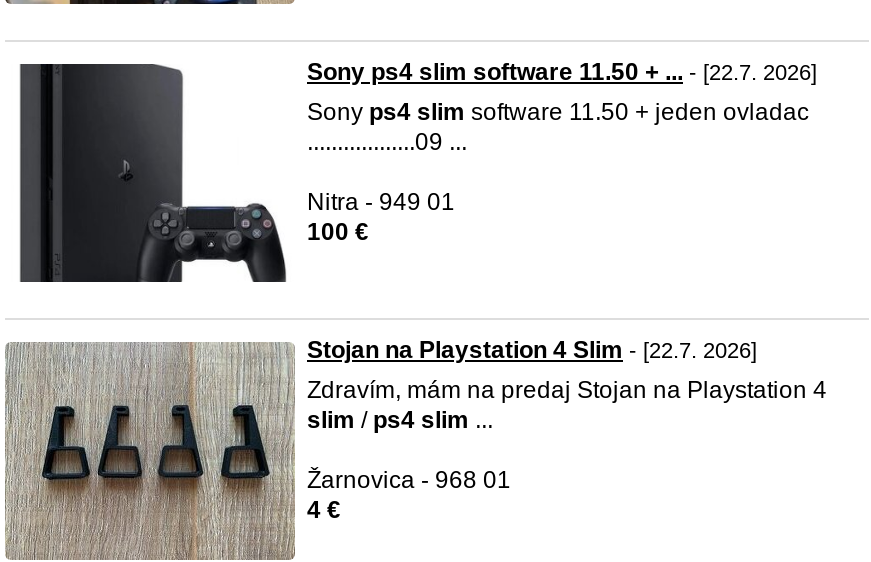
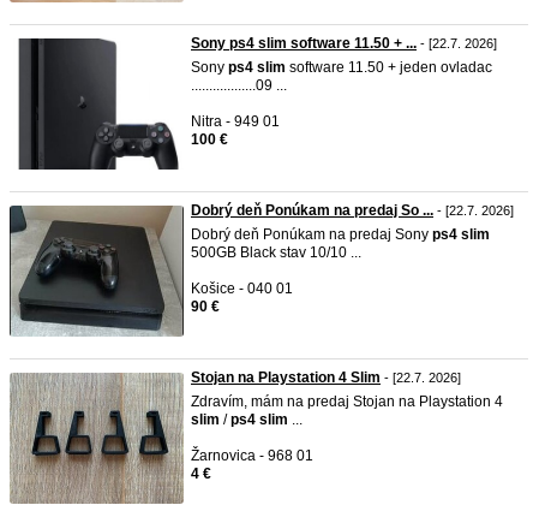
+ [image]
+ Dobrý deň Ponúkam na predaj So ... - [22.7. 2026]
+ Dobrý deň Ponúkam na predaj Sony ps4 slim
+ 500GB Black stav 10/10 ...
+ Košice - 040 01
+ 90 €
